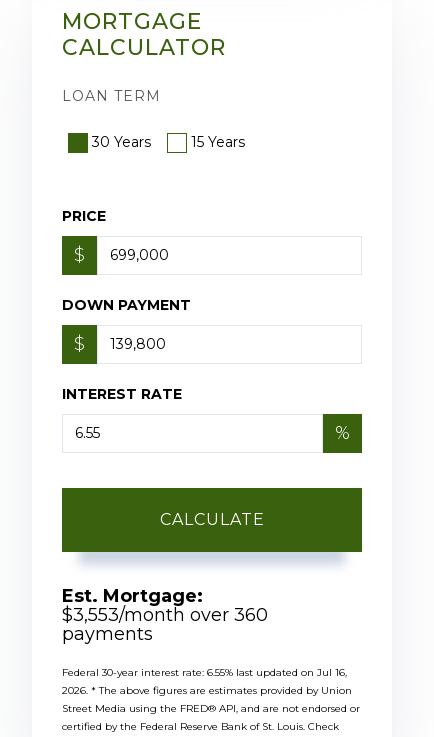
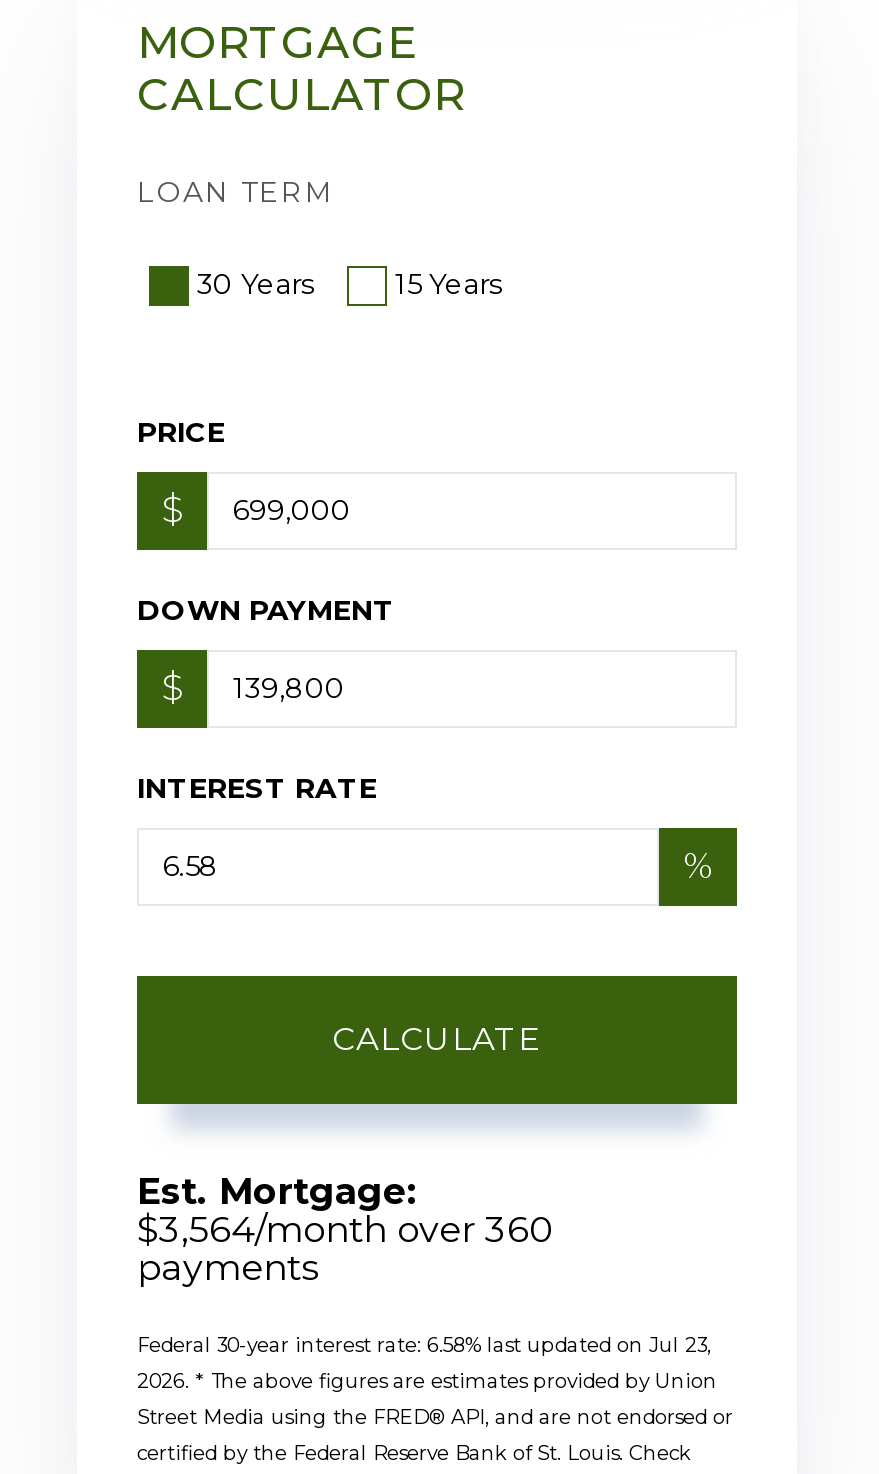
- $3,553/month over 360
+ $3,564/month over 360

- Federal 30-year interest rate: 6.55% last updated on Jul 16,
+ Federal 30-year interest rate: 6.58% last updated on Jul 23,
